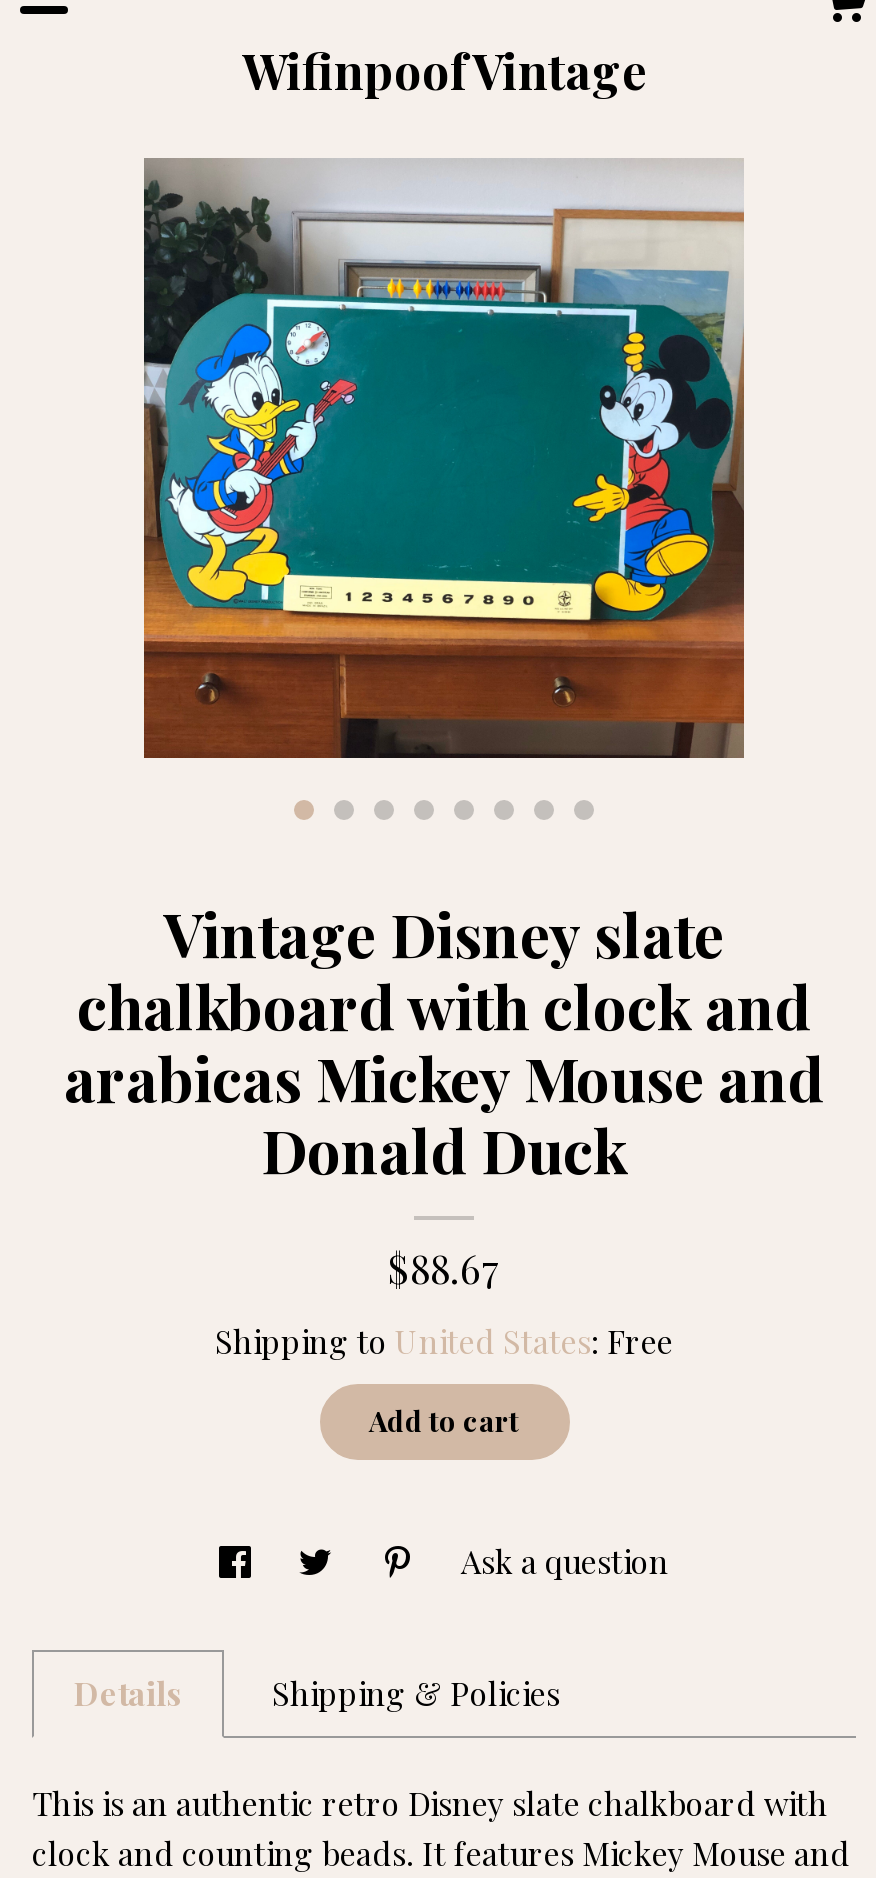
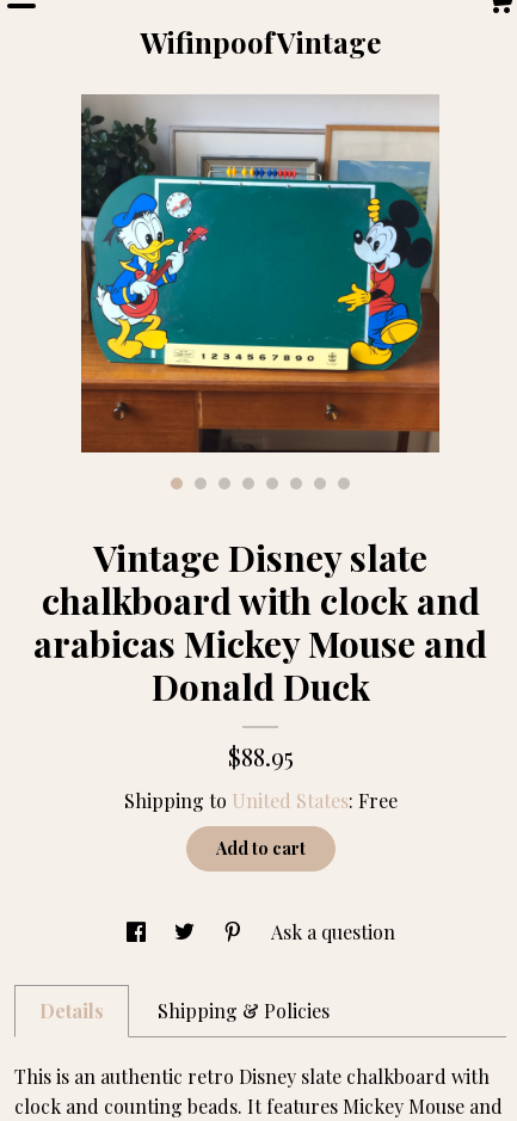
- $88.67
+ $88.95
